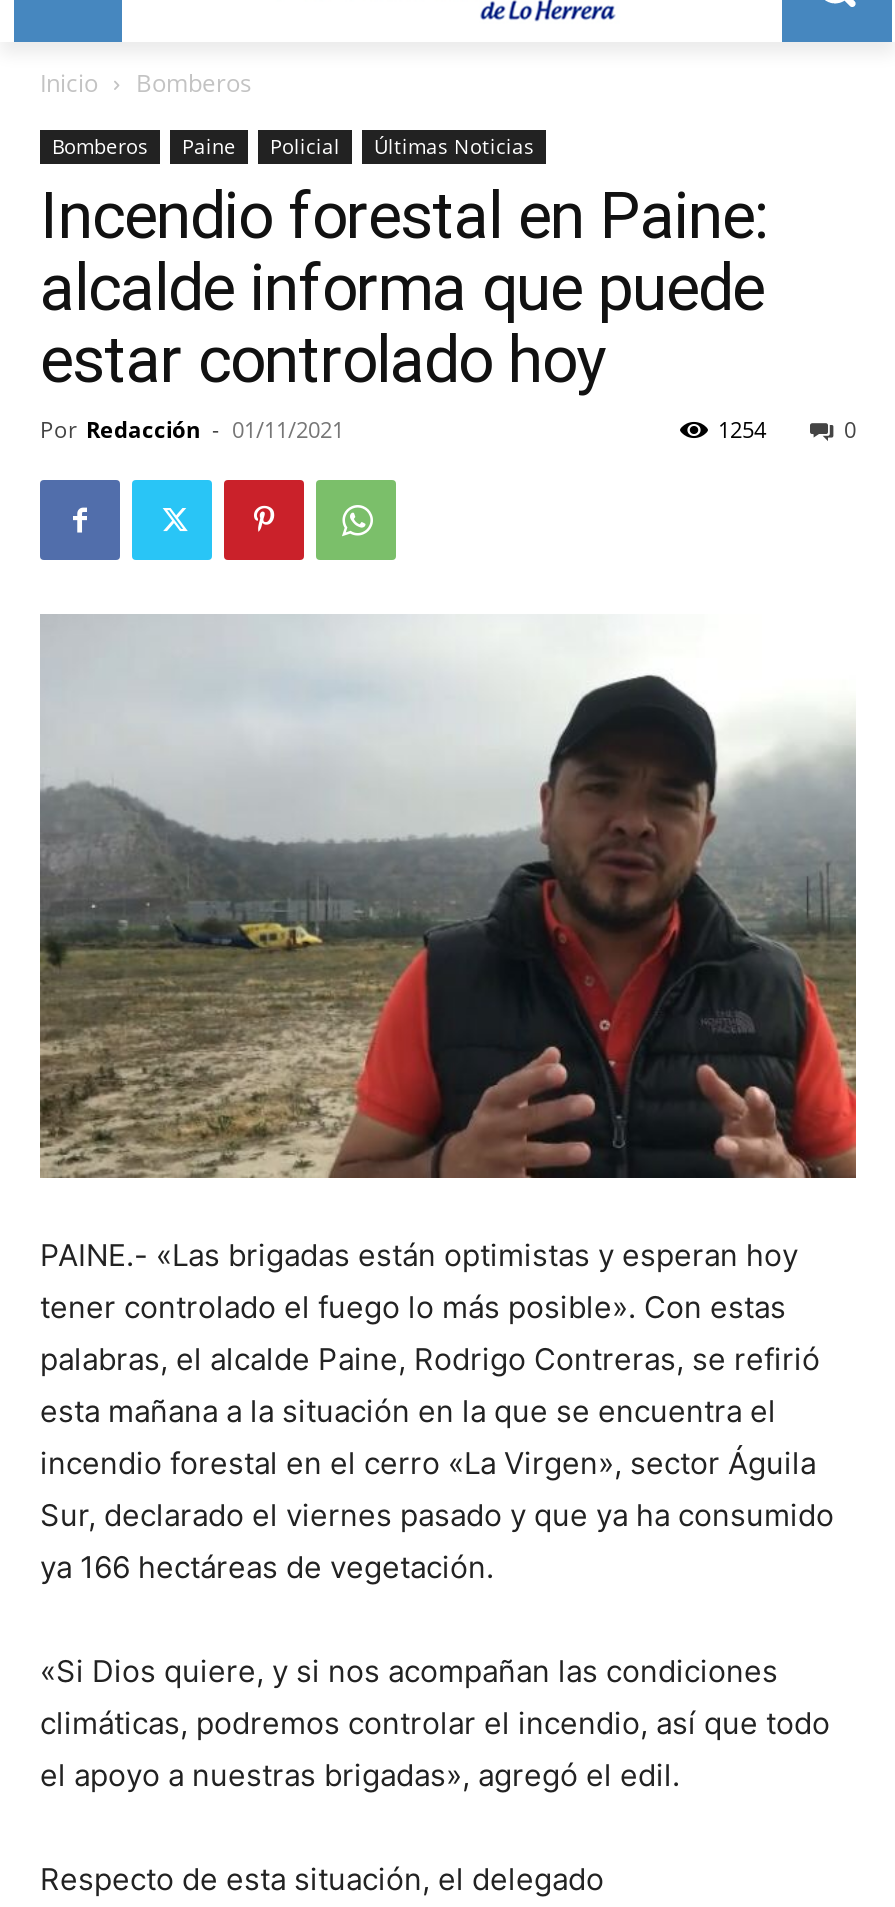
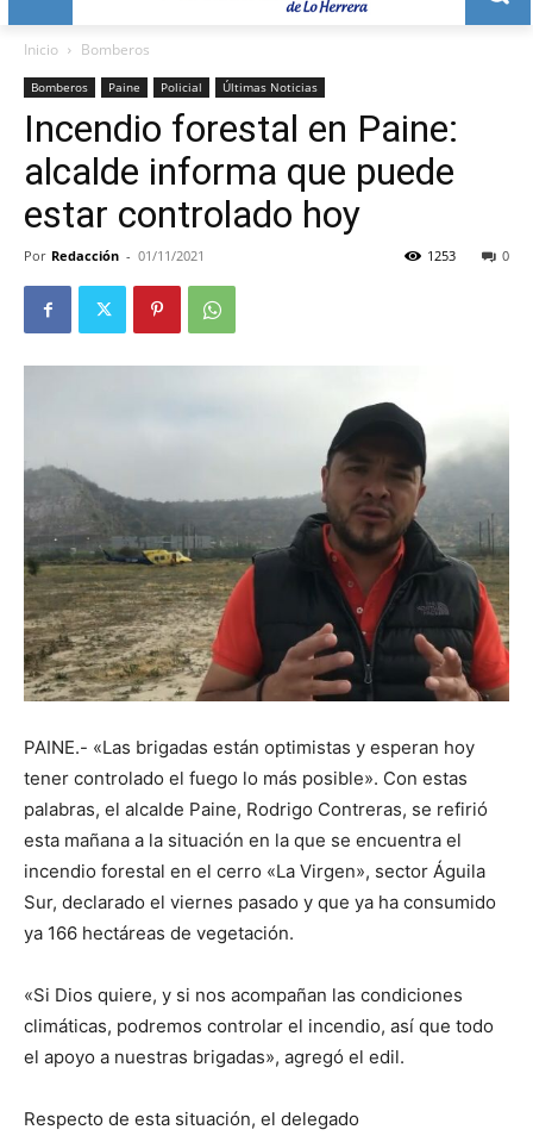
- 1254
+ 1253
